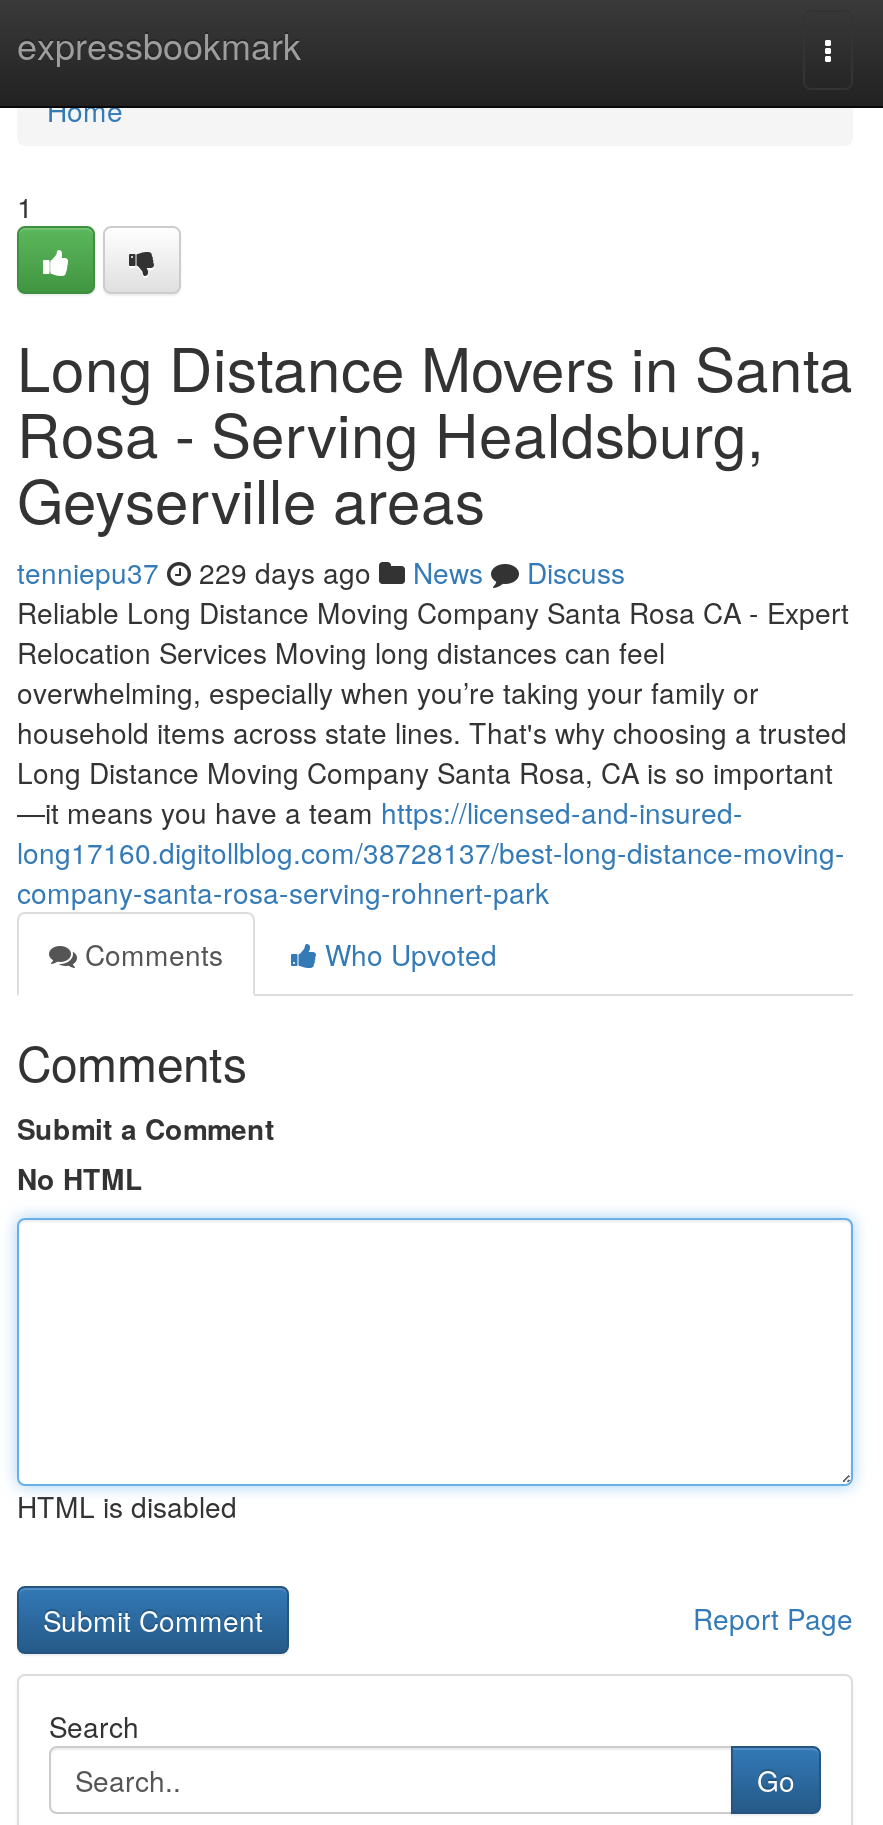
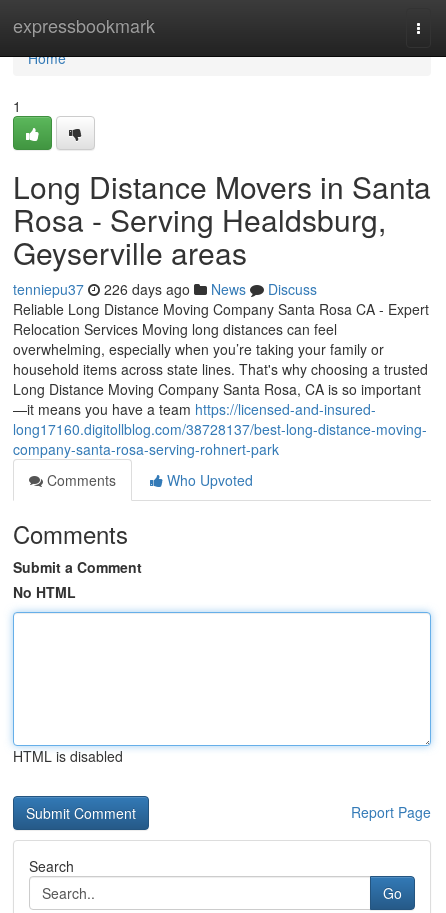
- tenniepu37 229 days ago News Discuss
+ tenniepu37 226 days ago News Discuss
